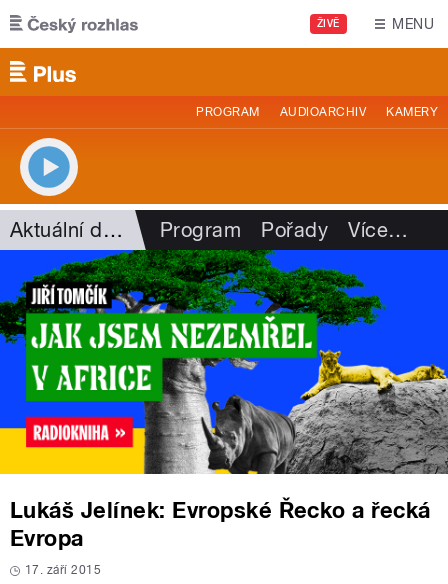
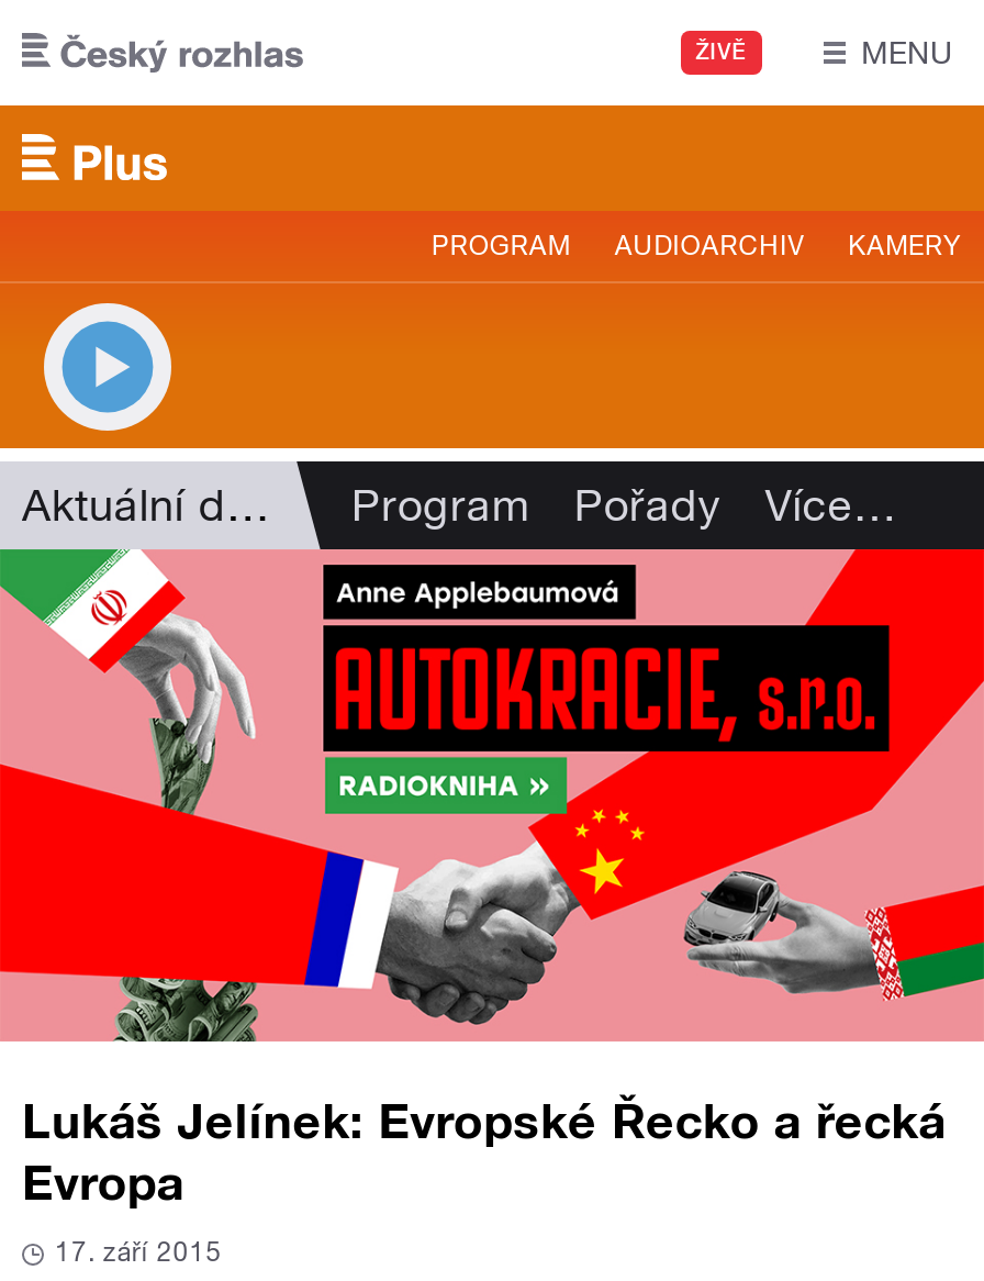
- [image]
+ [image]
